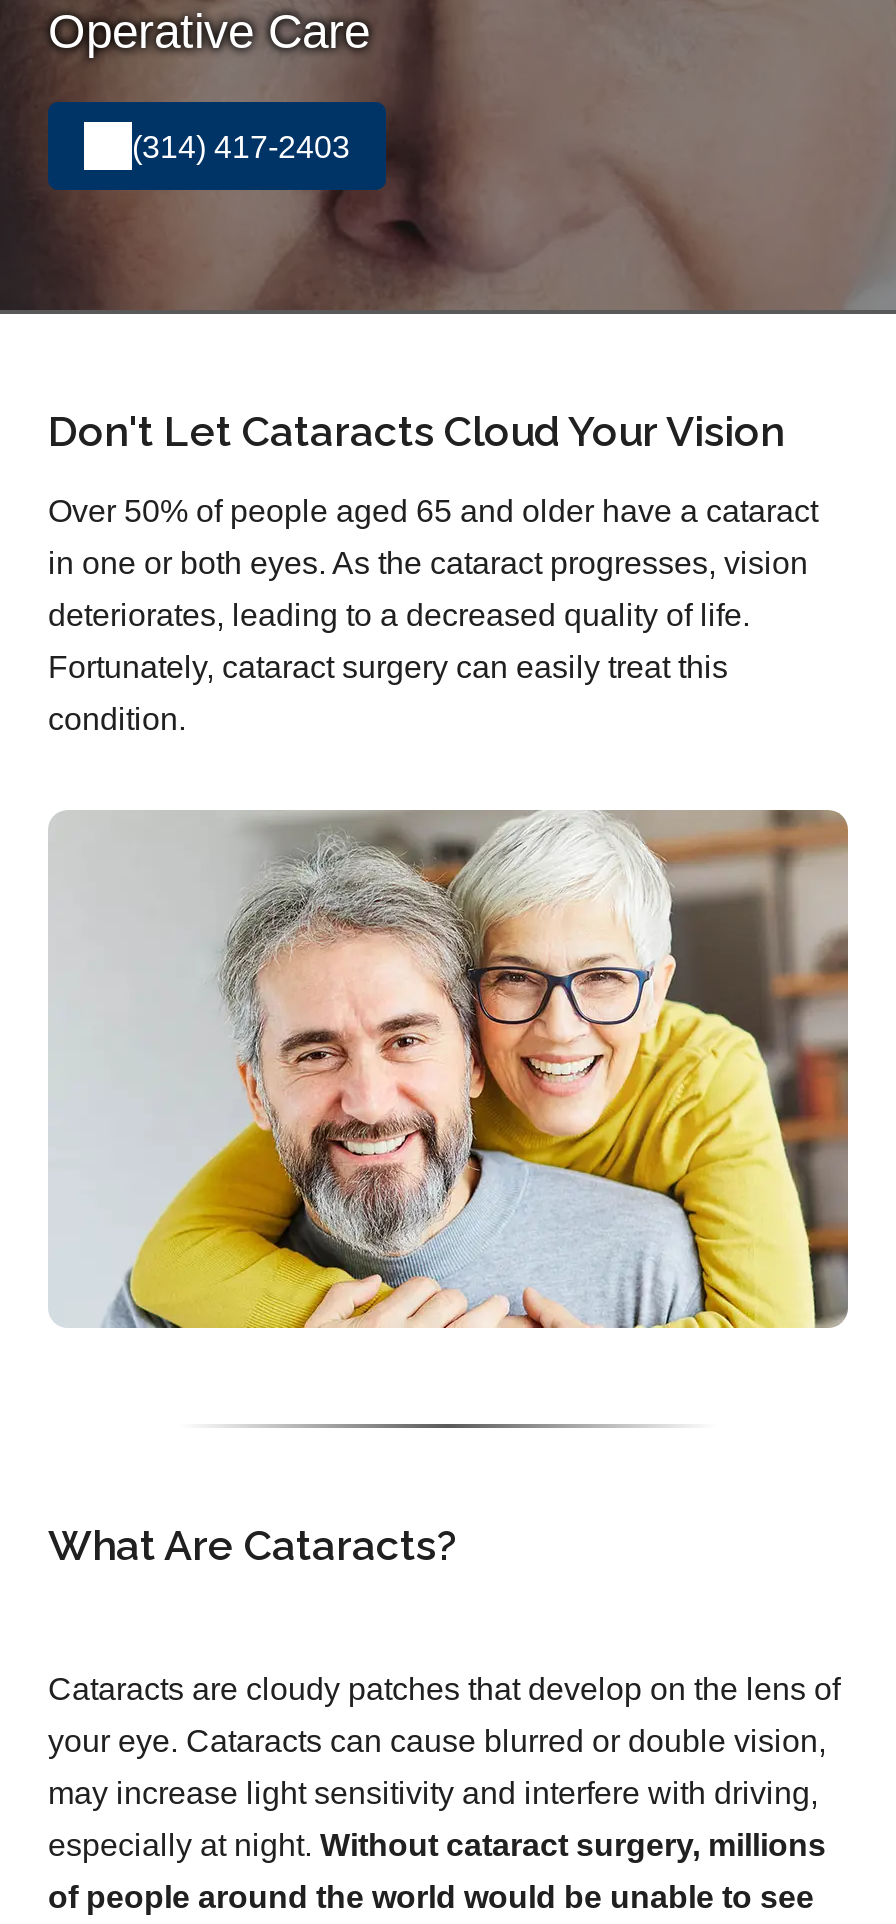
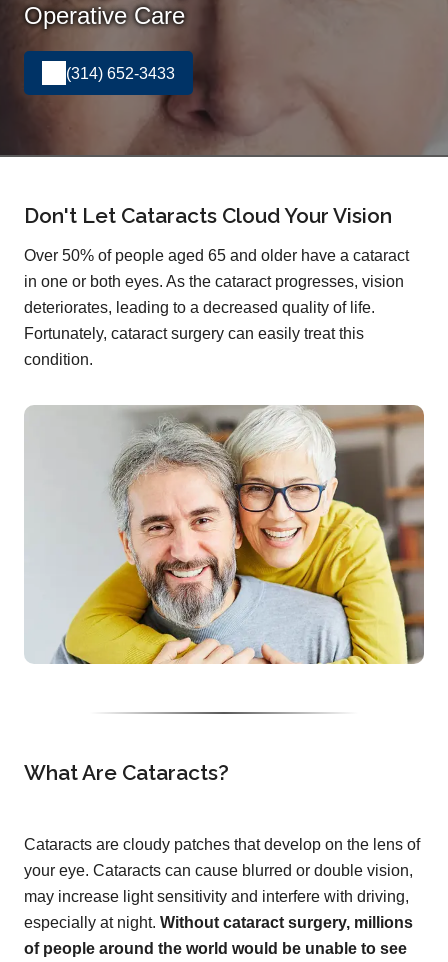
- (314) 417-2403
+ (314) 652-3433
